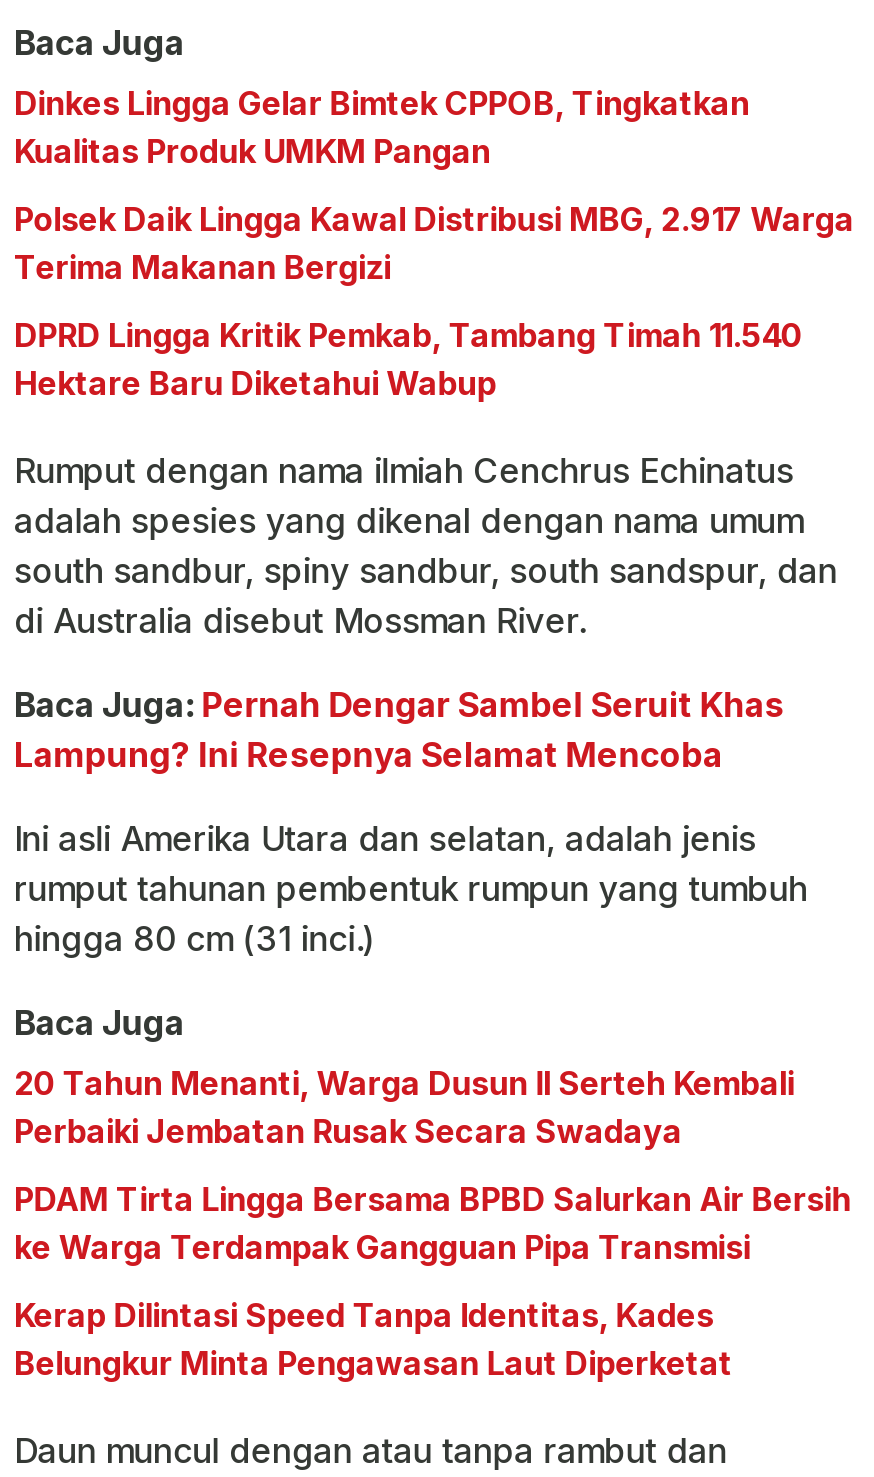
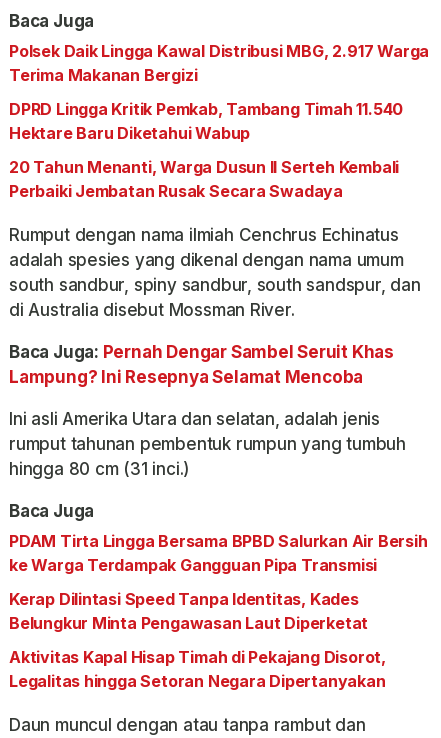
- Dinkes Lingga Gelar Bimtek CPPOB, Tingkatkan
- Kualitas Produk UMKM Pangan

moved up: Polsek Daik Lingga Kawal Distribusi MBG, 2.917 Warga | Terima Makanan Bergizi | DPRD Lingga Kritik Pemkab, Tambang Timah 11.540 | Hektare Baru Diketahui Wabup

moved up: 20 Tahun Menanti, Warga Dusun II Serteh Kembali | Perbaiki Jembatan Rusak Secara Swadaya

moved up: PDAM Tirta Lingga Bersama BPBD Salurkan Air Bersih | ke Warga Terdampak Gangguan Pipa Transmisi | Kerap Dilintasi Speed Tanpa Identitas, Kades | Belungkur Minta Pengawasan Laut Diperketat

+ Aktivitas Kapal Hisap Timah di Pekajang Disorot,
+ Legalitas hingga Setoran Negara Dipertanyakan
